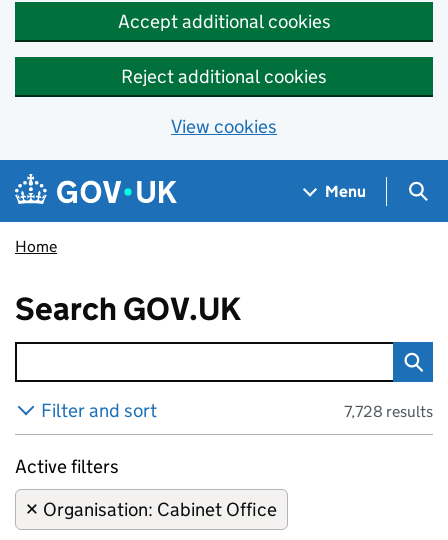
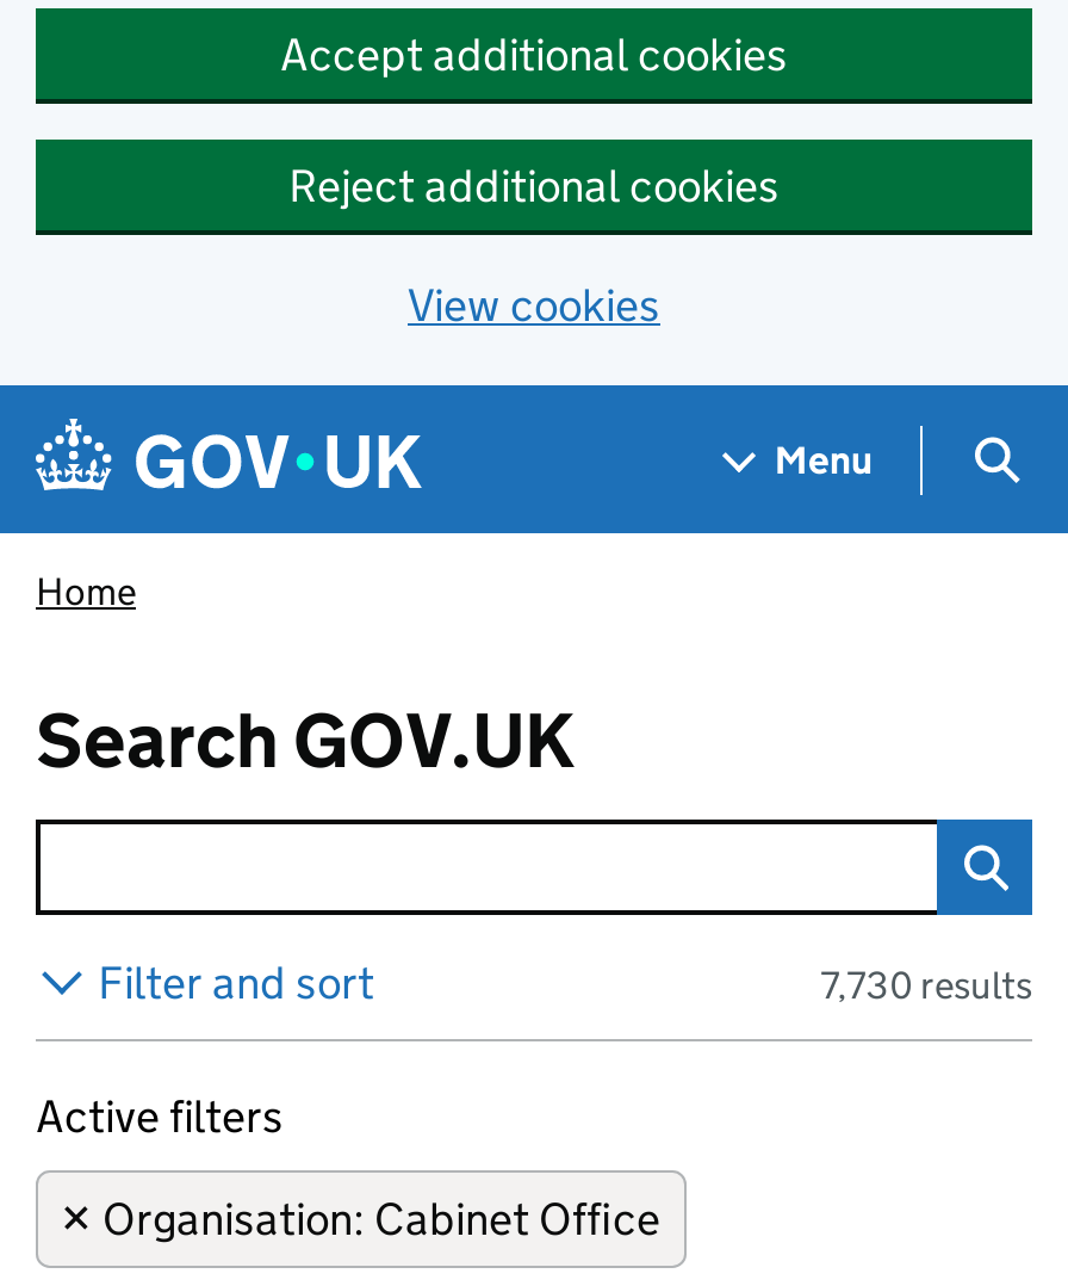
- 7,728 results
+ 7,730 results
